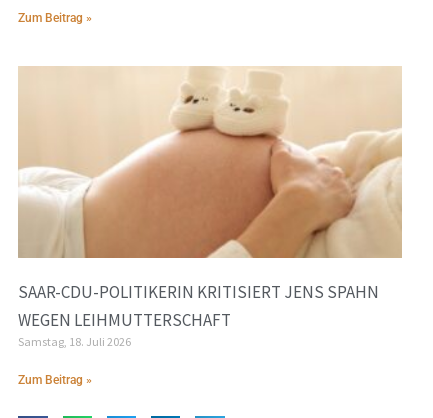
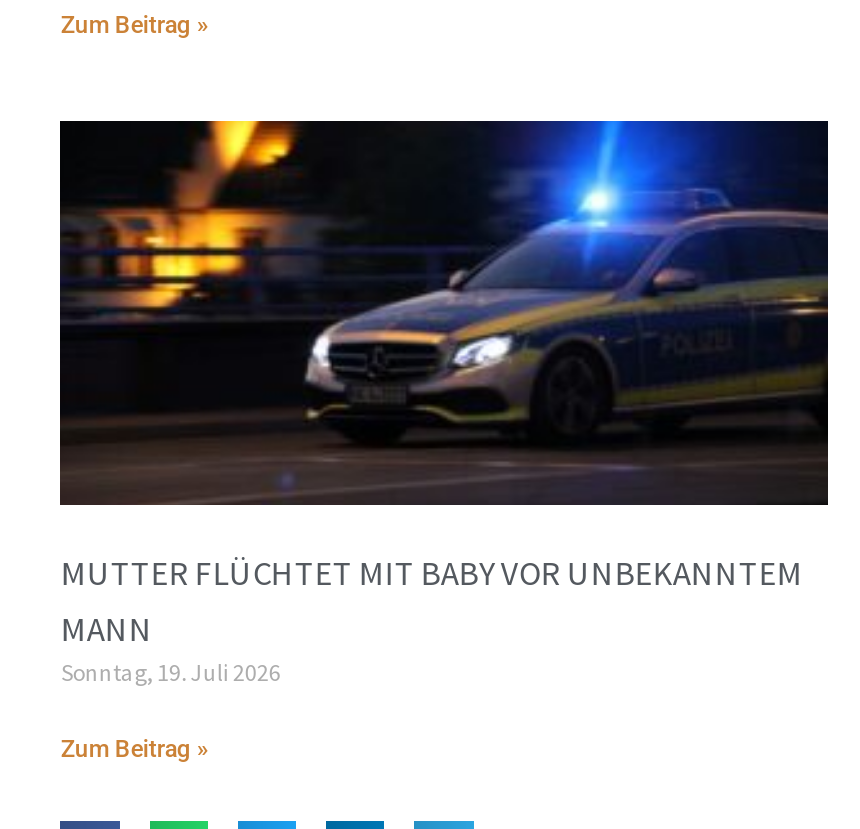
- [image]
- SAAR-CDU-POLITIKERIN KRITISIERT JENS SPAHN
- WEGEN LEIHMUTTERSCHAFT
- Samstag, 18. Juli 2026
+ [image]
+ MUTTER FLÜCHTET MIT BABY VOR UNBEKANNTEM
+ MANN
+ Sonntag, 19. Juli 2026
